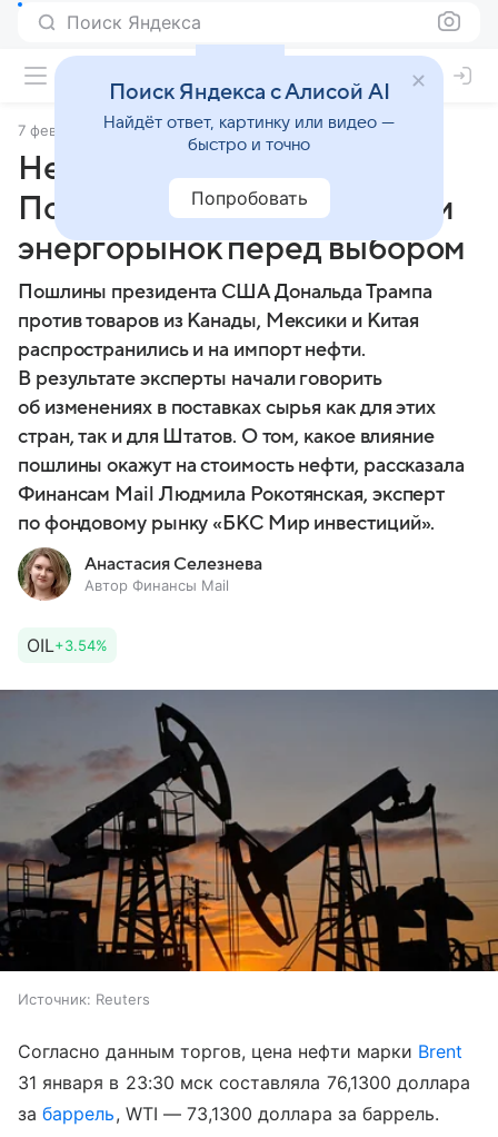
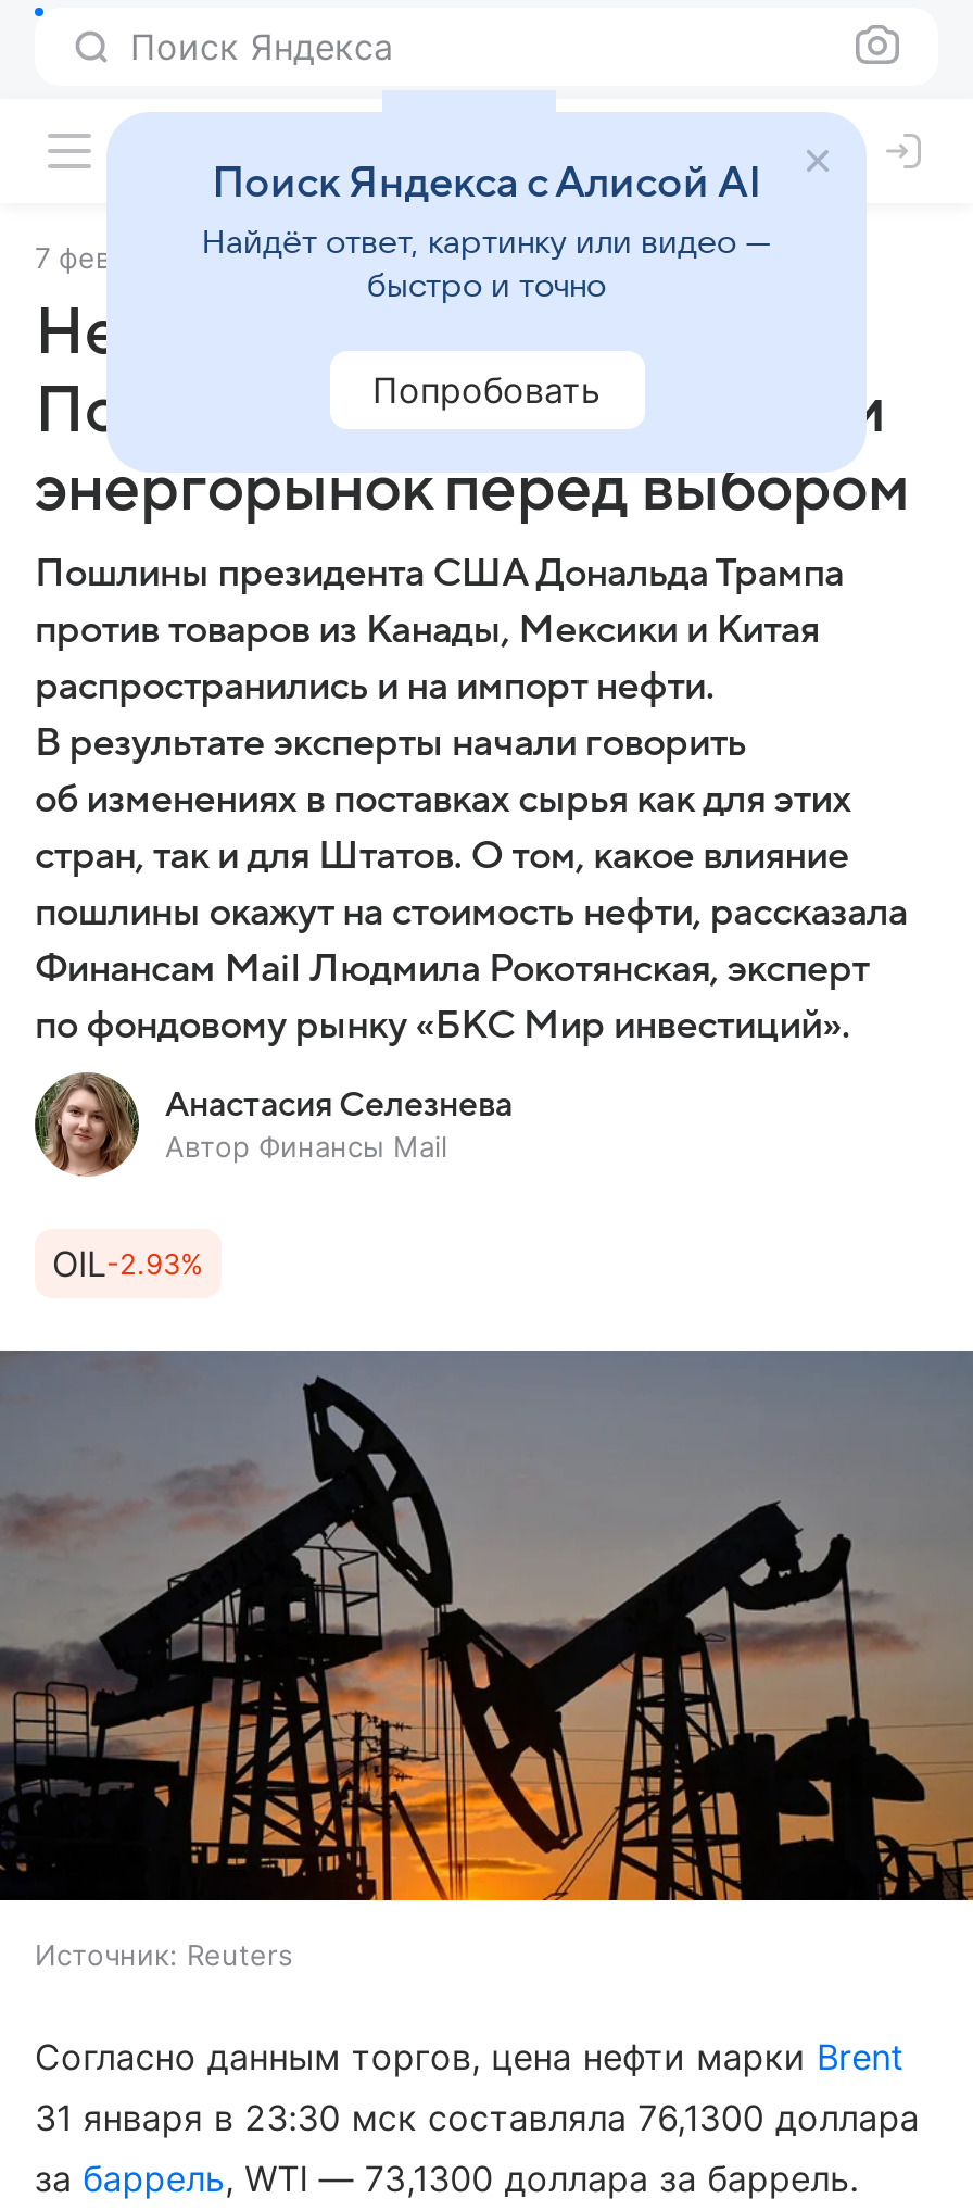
- OIL+3.54%
+ OIL-2.93%
